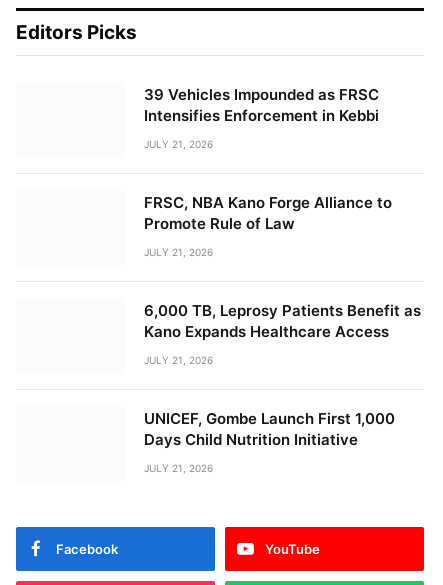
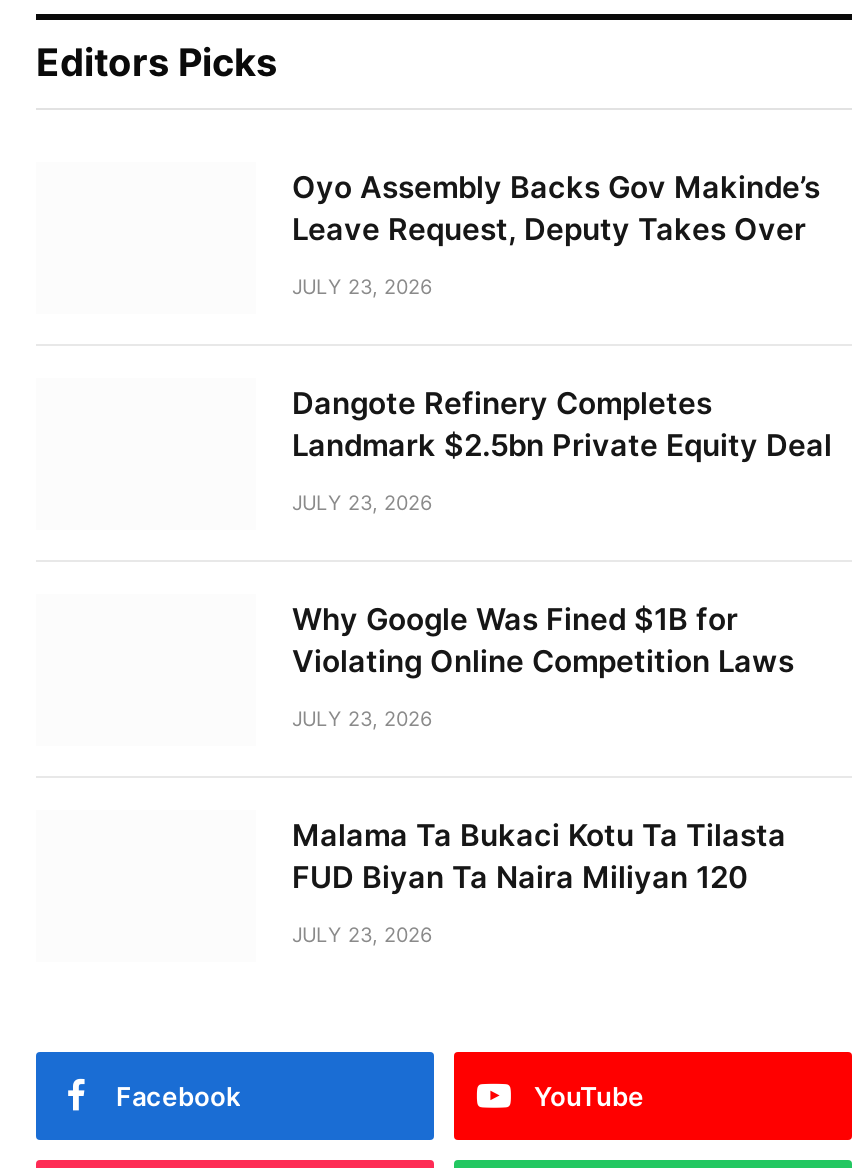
- 39 Vehicles Impounded as FRSC
- Intensifies Enforcement in Kebbi
+ Oyo Assembly Backs Gov Makinde’s
+ Leave Request, Deputy Takes Over

- JULY 21, 2026
+ JULY 23, 2026

- FRSC, NBA Kano Forge Alliance to
- Promote Rule of Law
+ Dangote Refinery Completes
+ Landmark $2.5bn Private Equity Deal

- JULY 21, 2026
+ JULY 23, 2026

- 6,000 TB, Leprosy Patients Benefit as
- Kano Expands Healthcare Access
+ Why Google Was Fined $1B for
+ Violating Online Competition Laws

- JULY 21, 2026
+ JULY 23, 2026

- UNICEF, Gombe Launch First 1,000
- Days Child Nutrition Initiative
+ Malama Ta Bukaci Kotu Ta Tilasta
+ FUD Biyan Ta Naira Miliyan 120

- JULY 21, 2026
+ JULY 23, 2026
